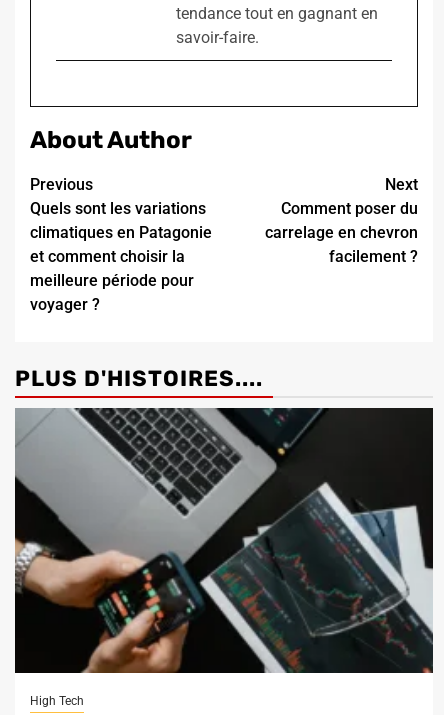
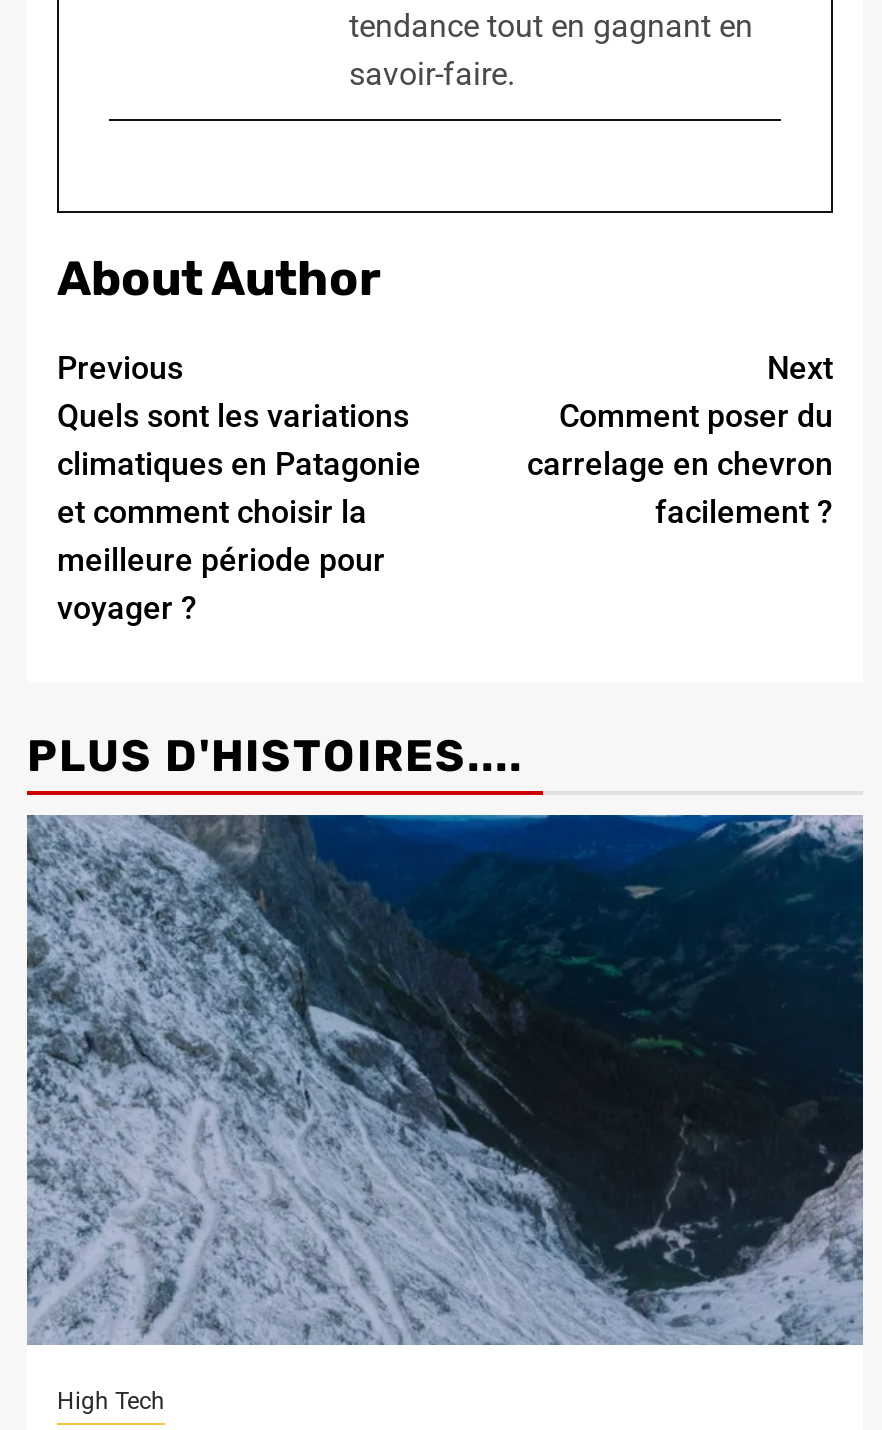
- [image]
+ [image]
